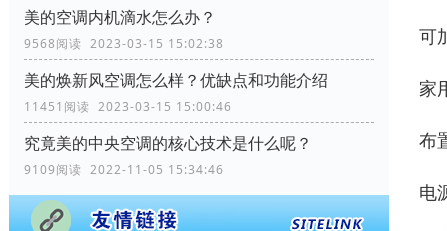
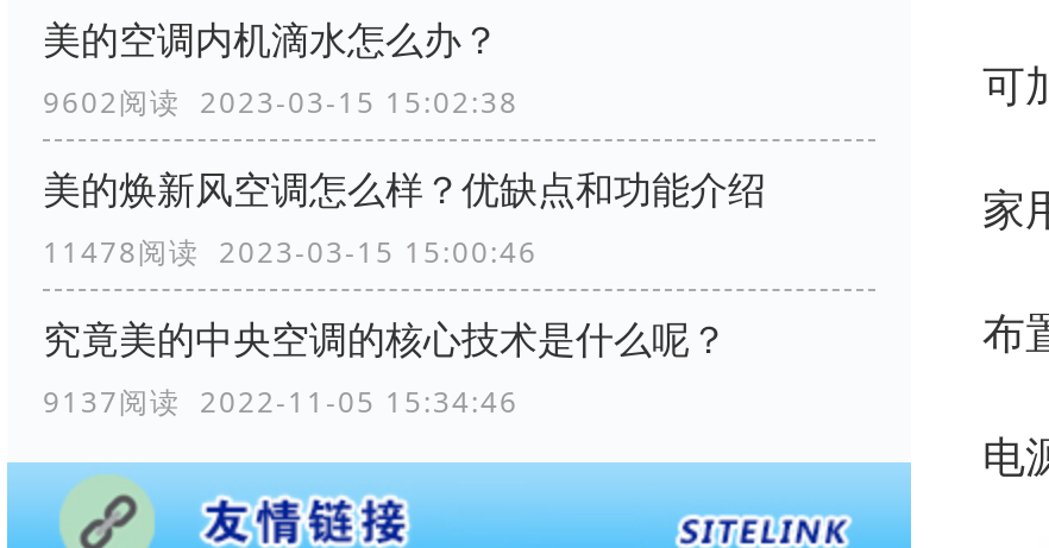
- 9568阅读 2023-03-15 15:02:38
+ 9602阅读 2023-03-15 15:02:38

- 11451阅读 2023-03-15 15:00:46
+ 11478阅读 2023-03-15 15:00:46

- 9109阅读 2022-11-05 15:34:46
+ 9137阅读 2022-11-05 15:34:46
